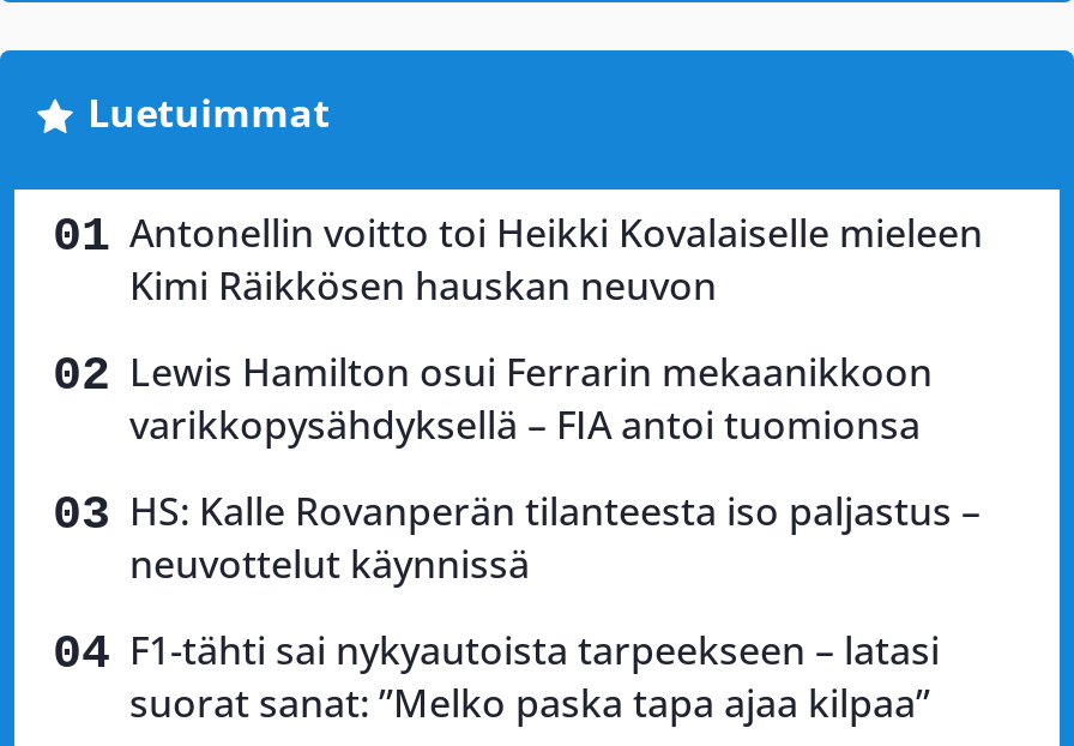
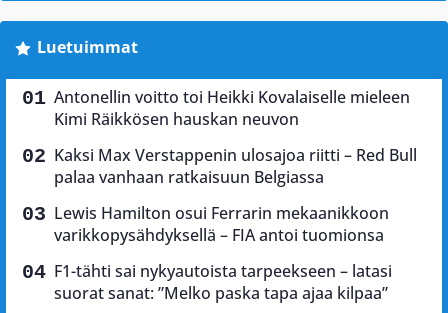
+ Kaksi Max Verstappenin ulosajoa riitti – Red Bull
+ palaa vanhaan ratkaisuun Belgiassa

moved down: Lewis Hamilton osui Ferrarin mekaanikkoon | varikkopysähdyksellä – FIA antoi tuomionsa

- HS: Kalle Rovanperän tilanteesta iso paljastus –
- neuvottelut käynnissä
